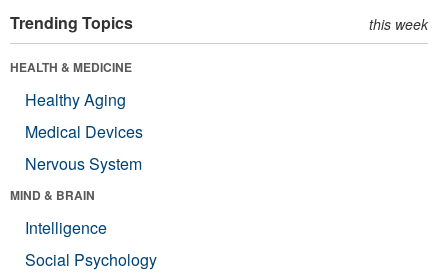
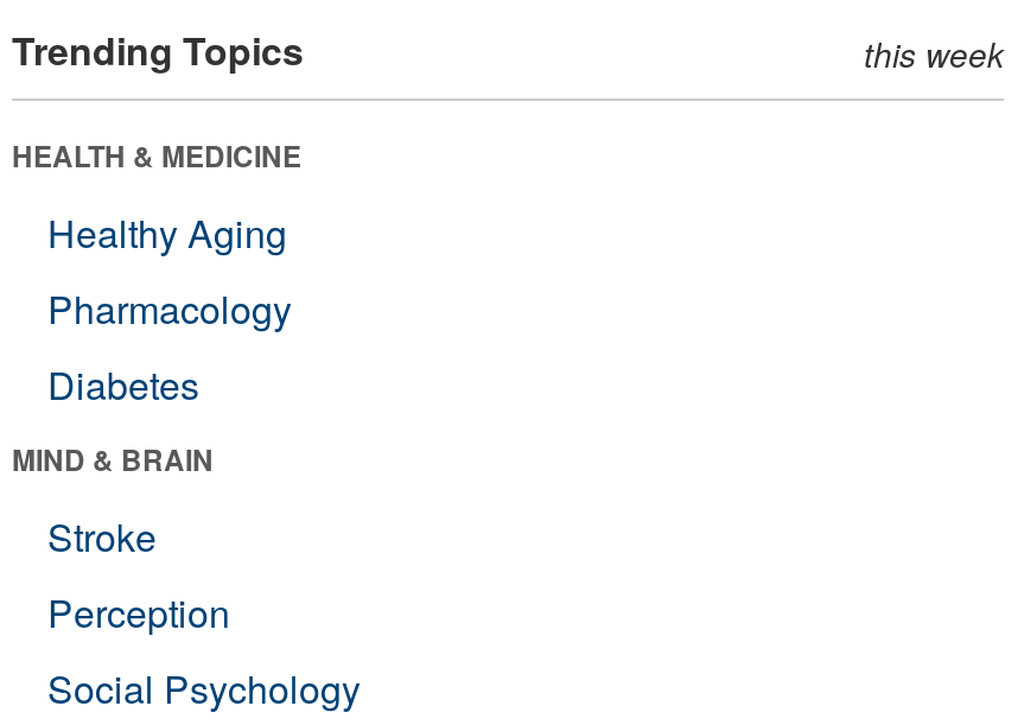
- Medical Devices
- Nervous System
+ Pharmacology
+ Diabetes

- Intelligence
+ Stroke
+ Perception
